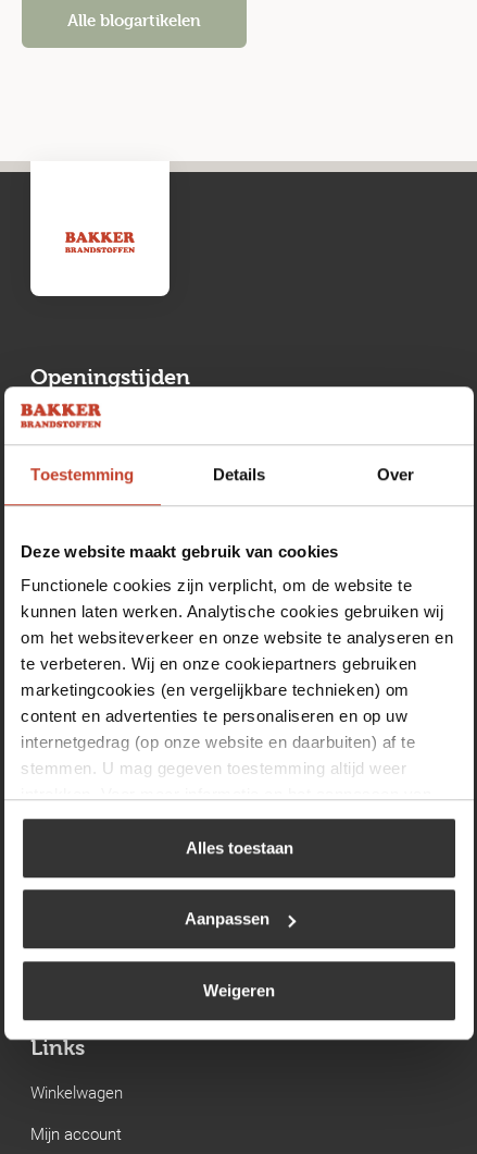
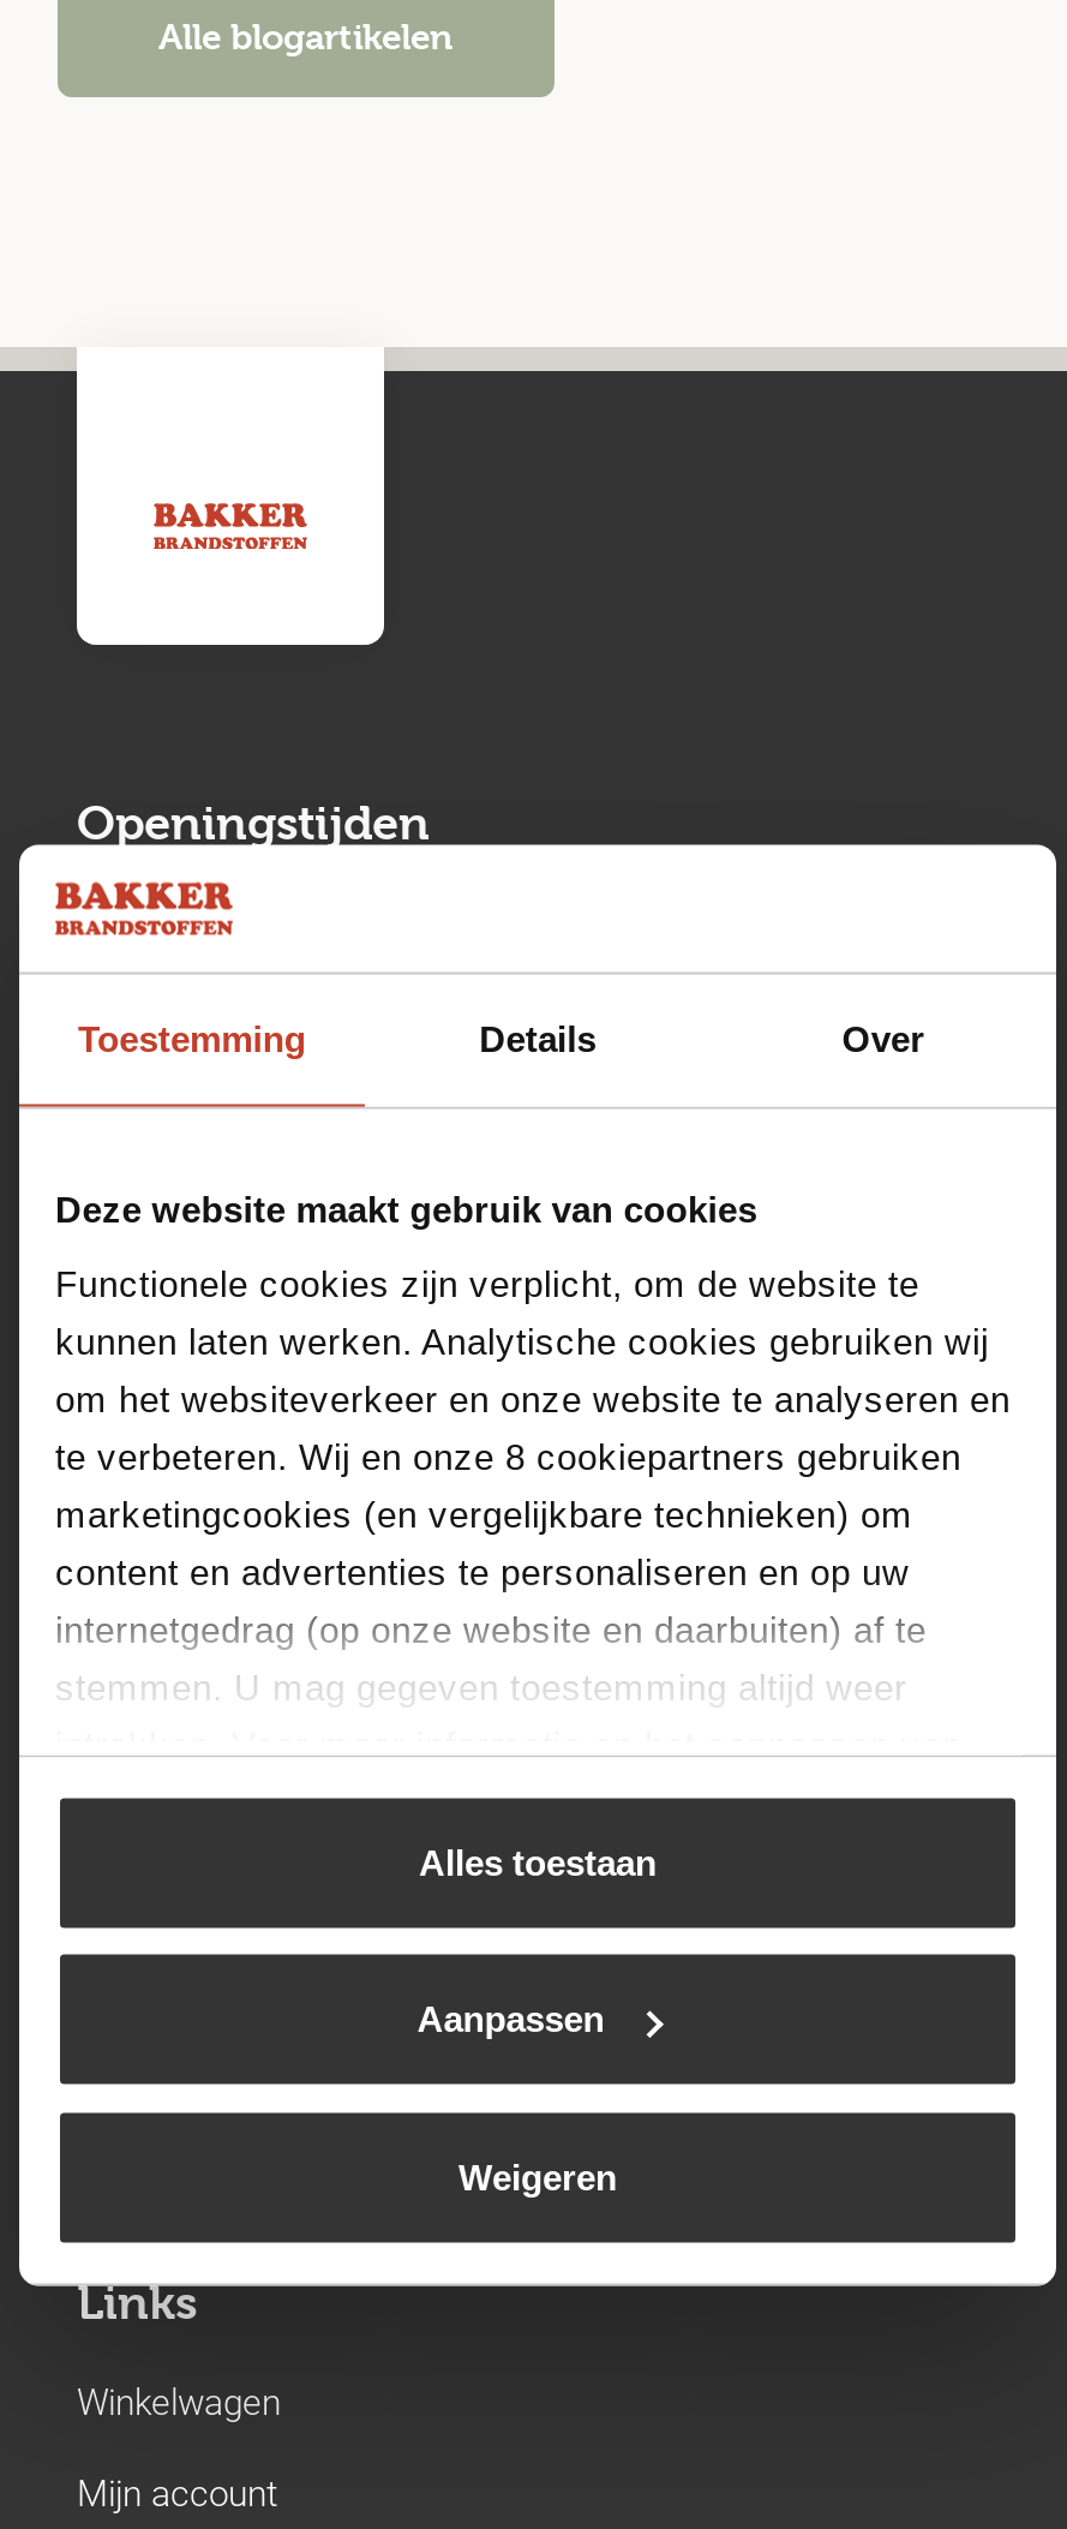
- te verbeteren. Wij en onze cookiepartners gebruiken
+ te verbeteren. Wij en onze 8 cookiepartners gebruiken
